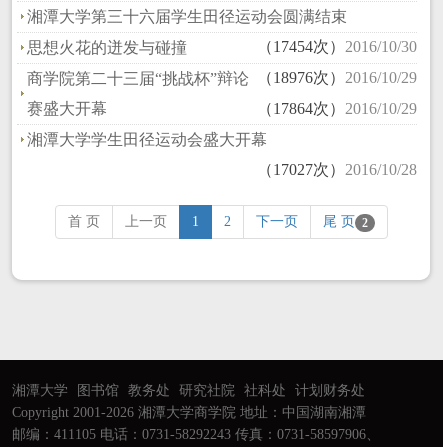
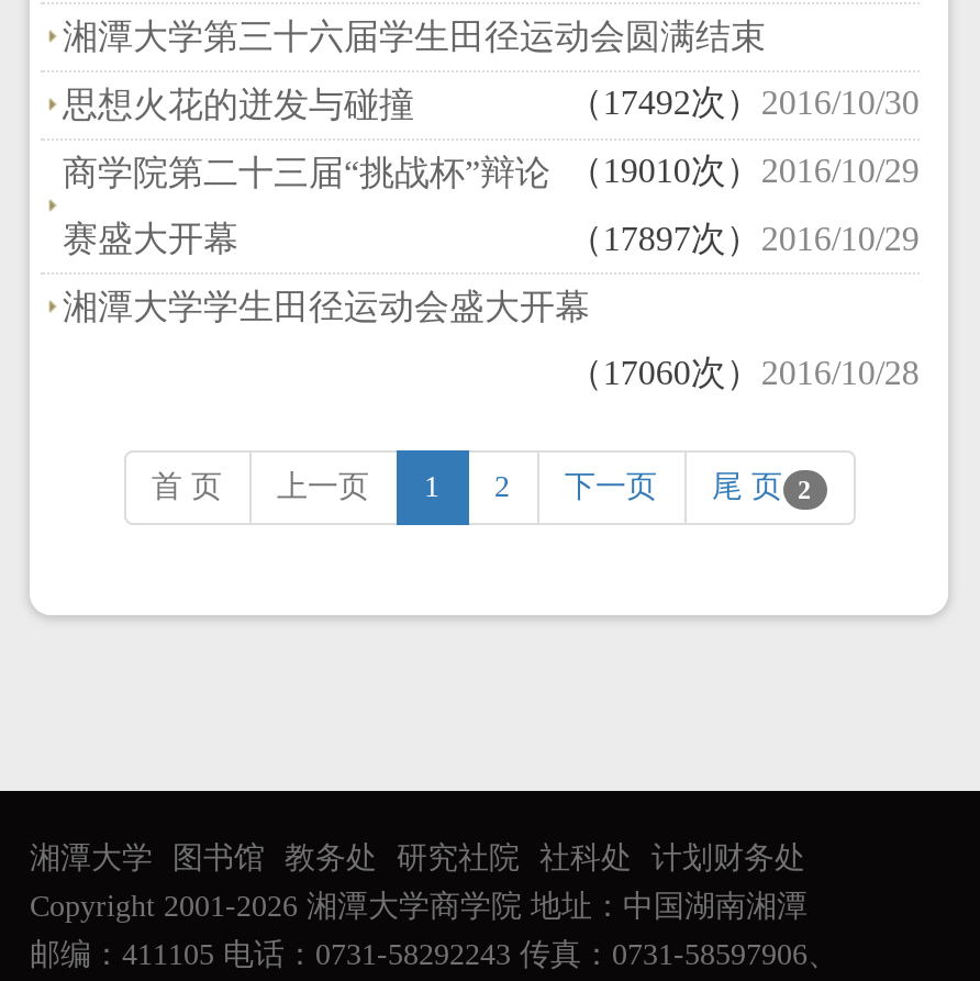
- （17454次）2016/10/30
+ （17492次）2016/10/30

- 商学院第二十三届“挑战杯”辩论 （18976次）2016/10/29
+ 商学院第二十三届“挑战杯”辩论 （19010次）2016/10/29

- （17864次）2016/10/29
+ （17897次）2016/10/29

- （17027次）2016/10/28
+ （17060次）2016/10/28
